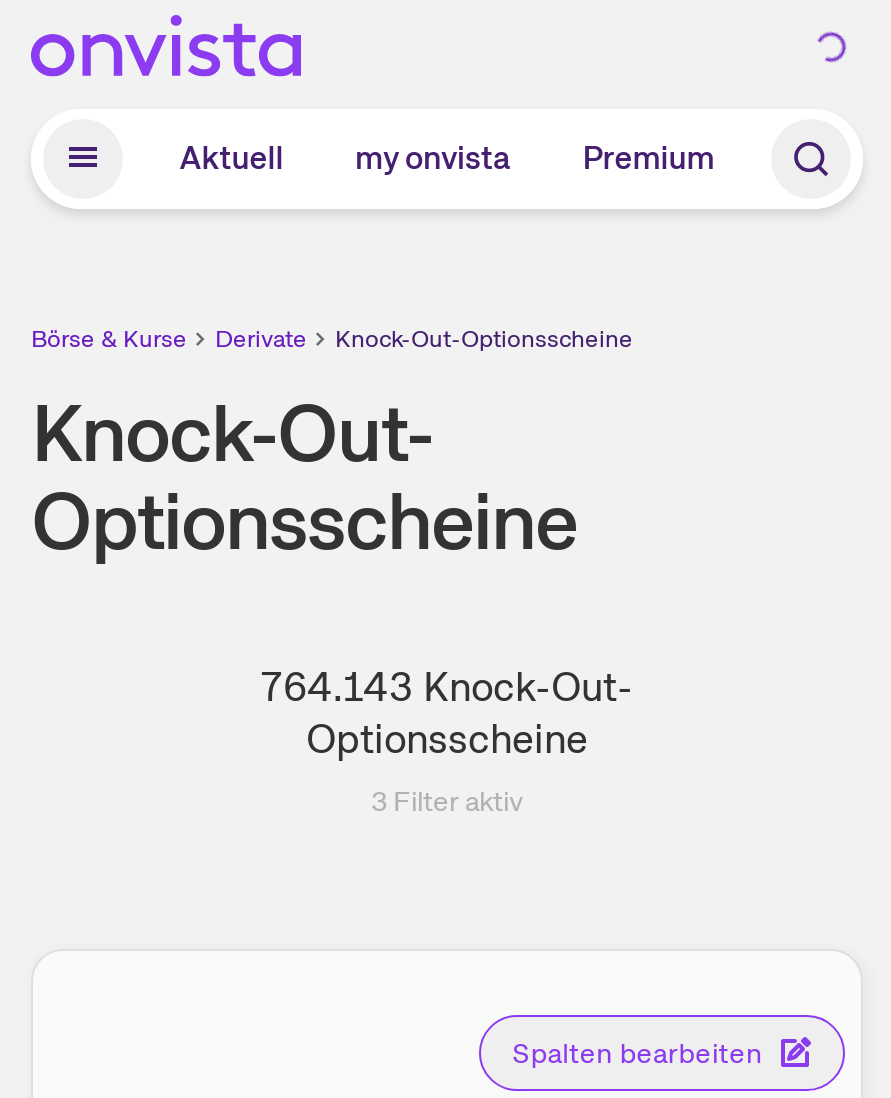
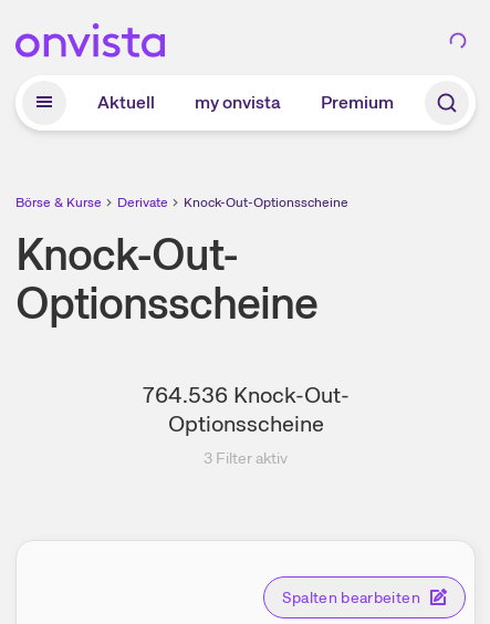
- 764.143 Knock-Out-
+ 764.536 Knock-Out-
